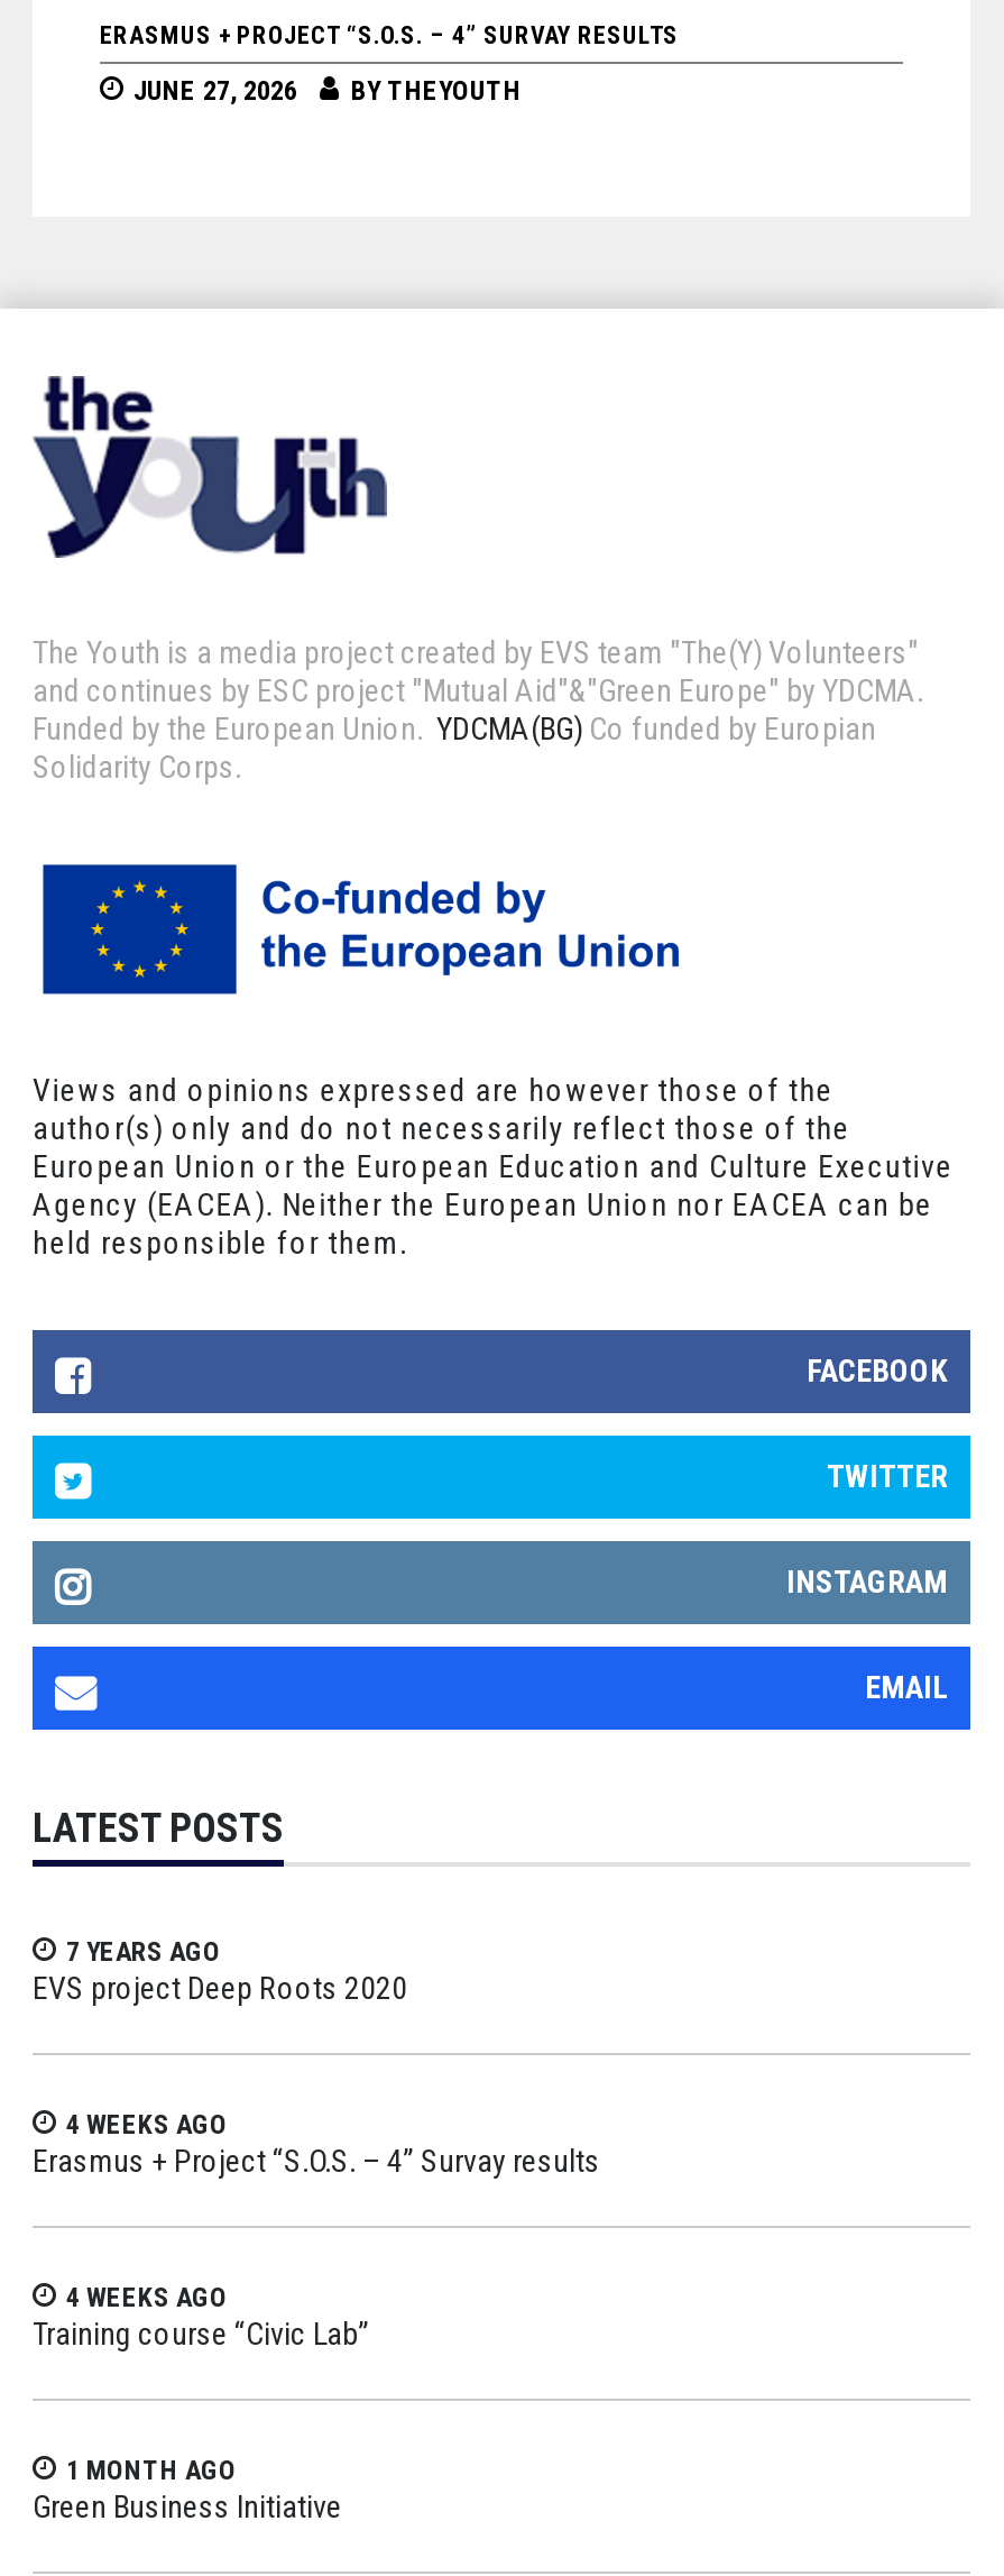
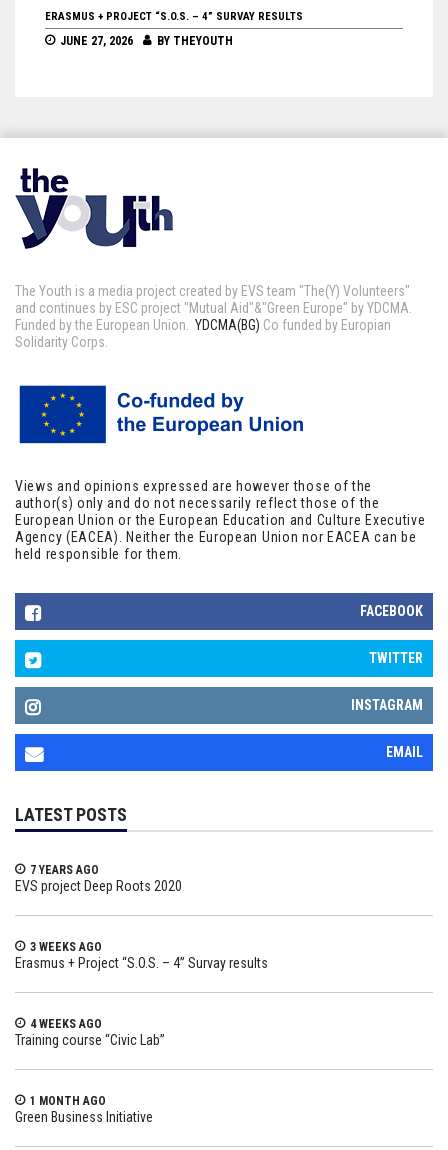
- 4 WEEKS AGO
+ 3 WEEKS AGO
